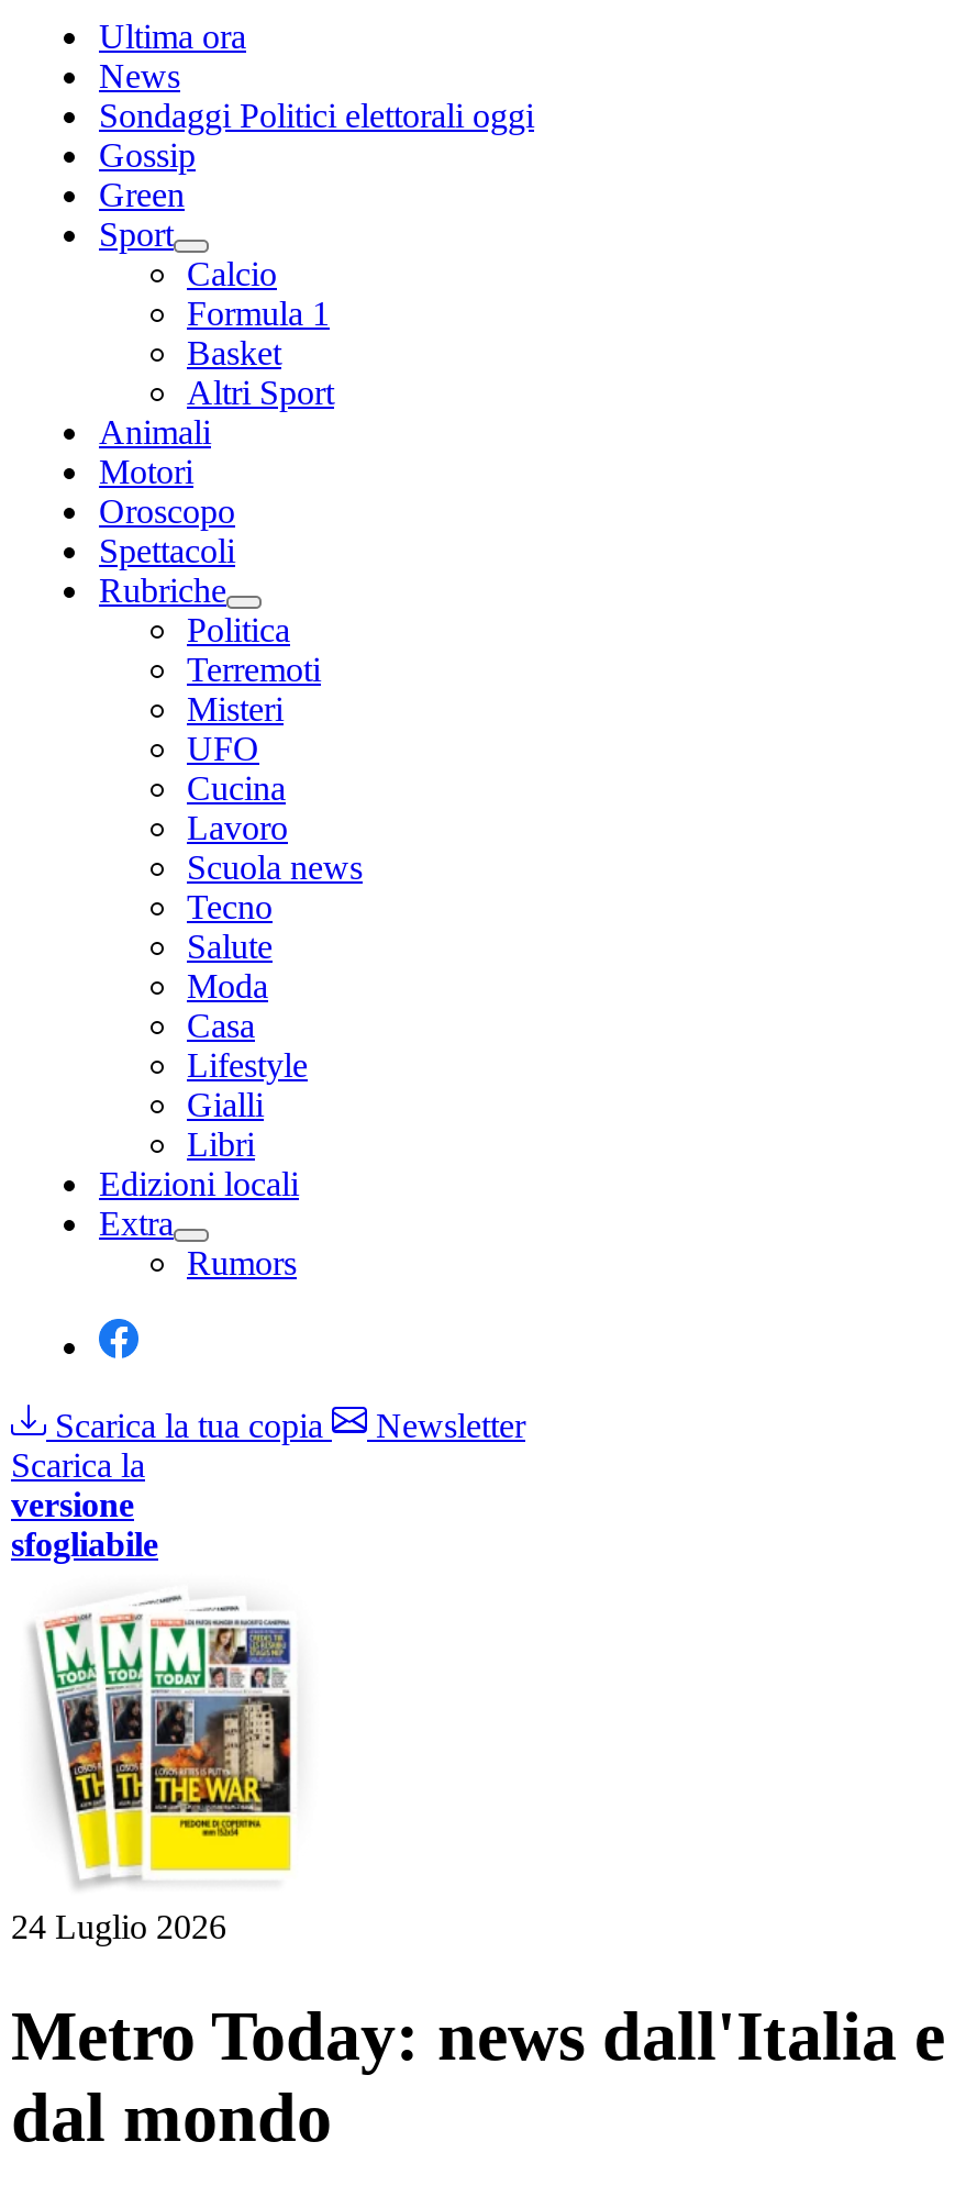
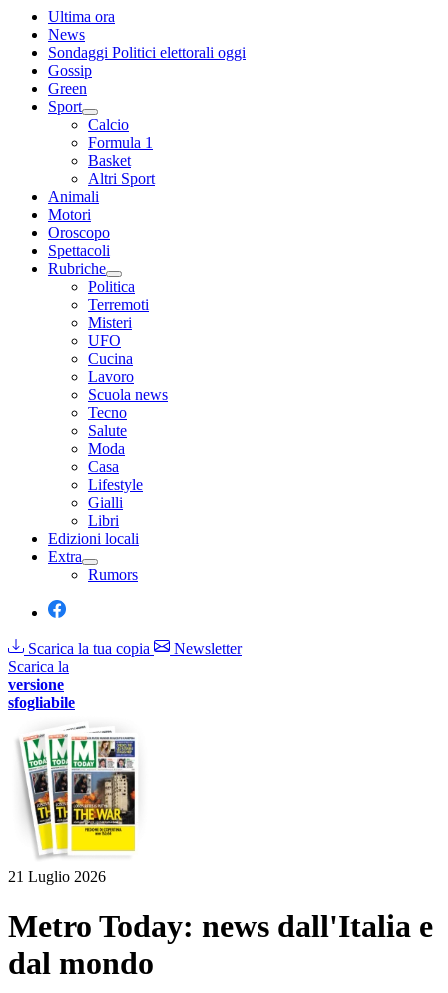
- 24 Luglio 2026
+ 21 Luglio 2026
